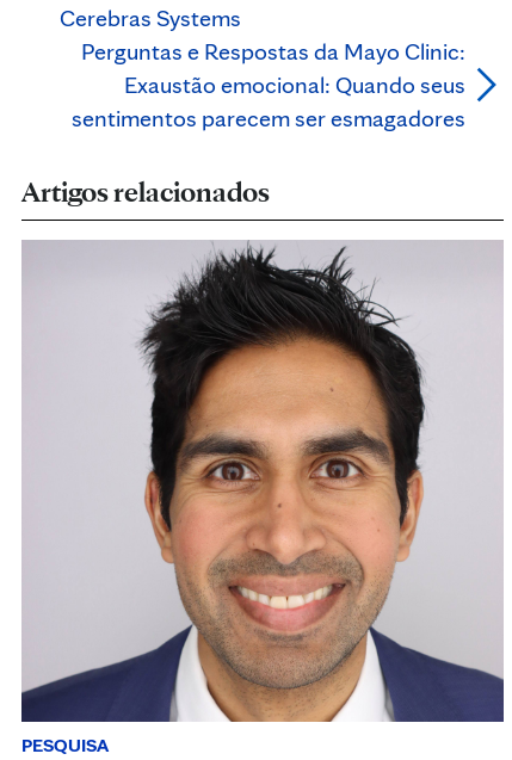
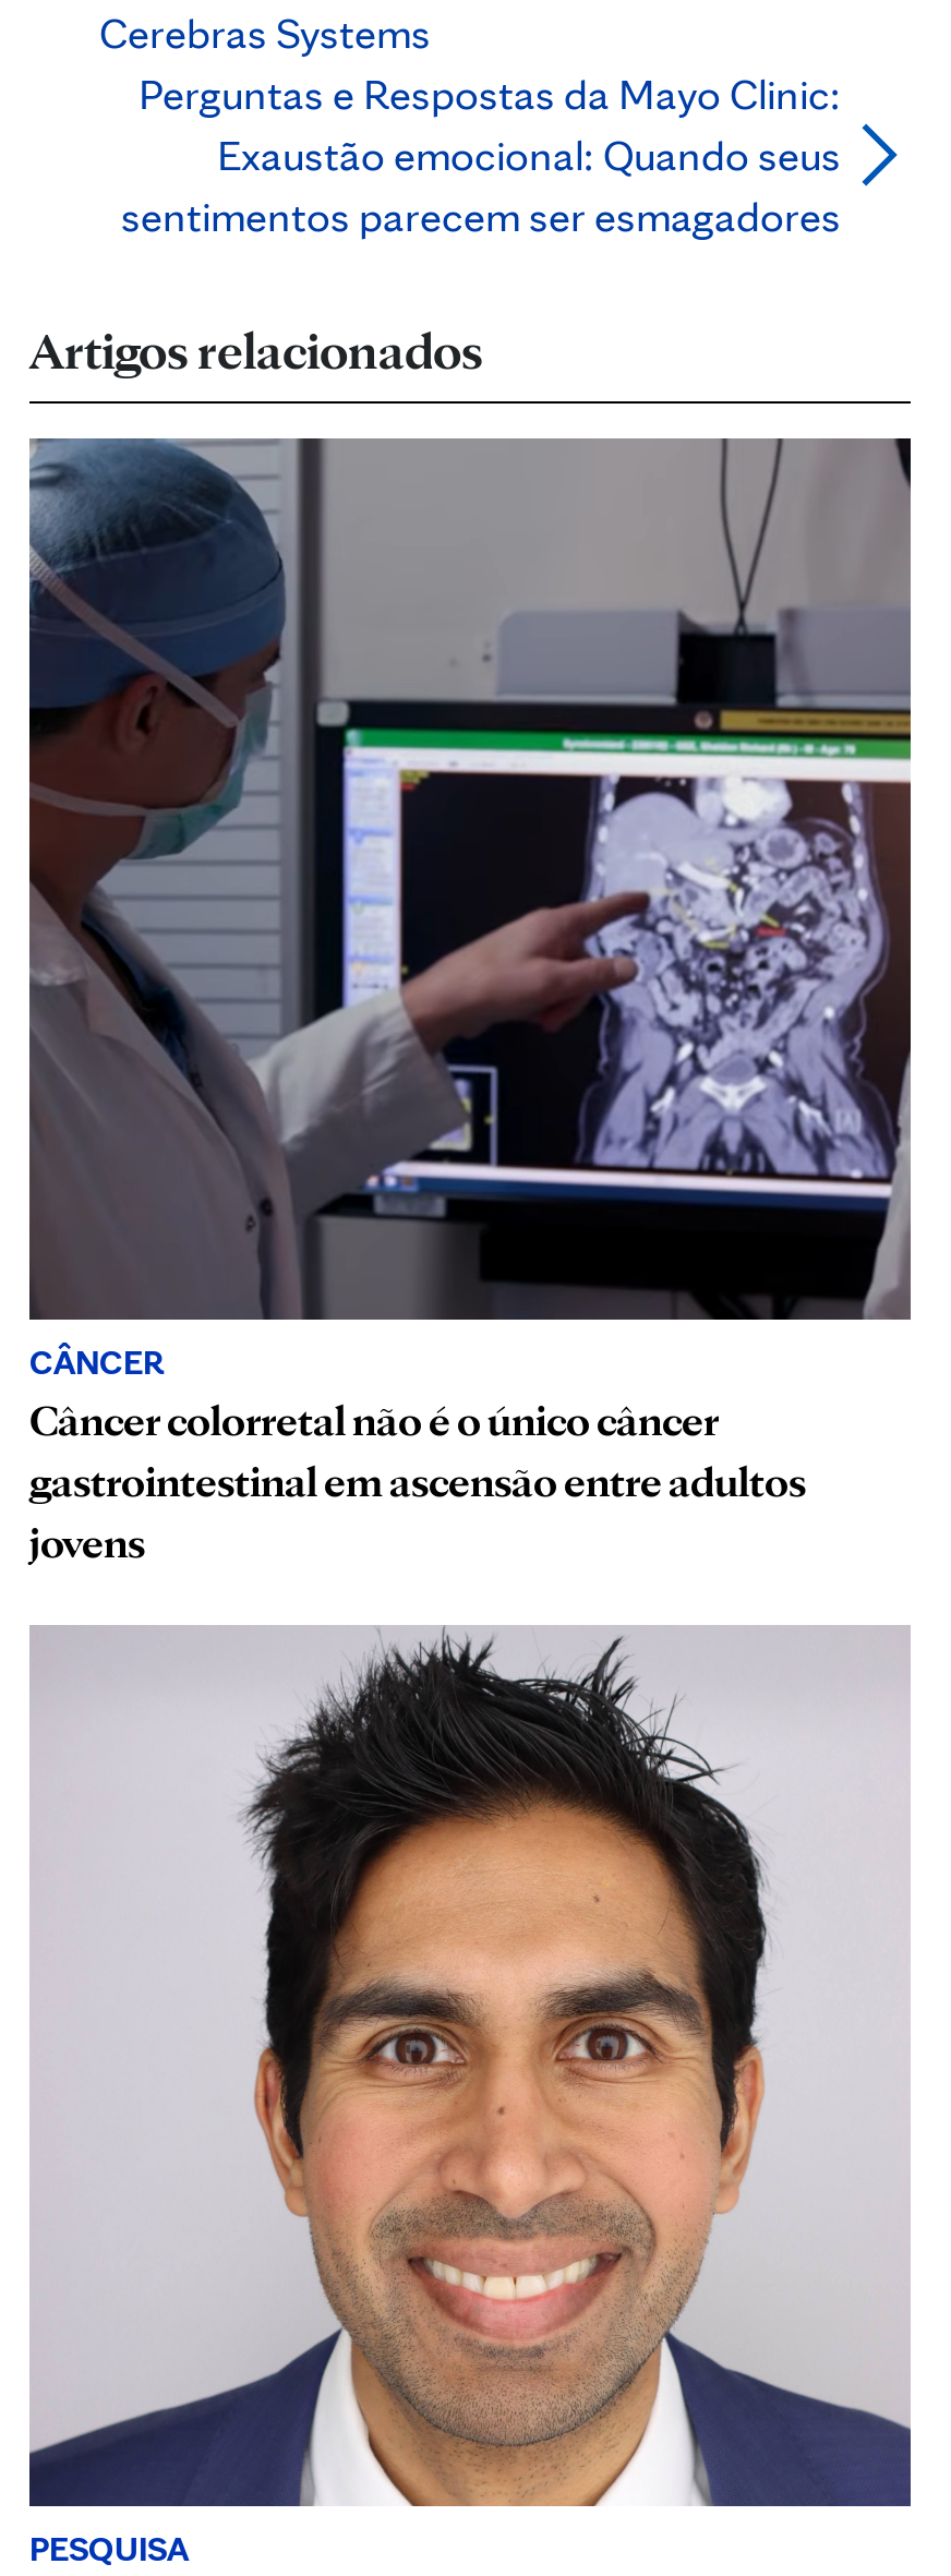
+ [image]
+ CÂNCER
+ Câncer colorretal não é o único câncer
+ gastrointestinal em ascensão entre adultos
+ jovens
